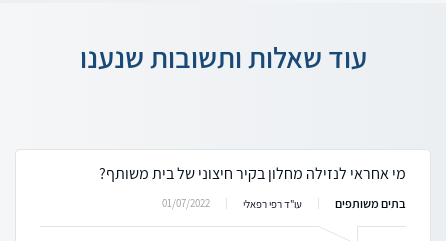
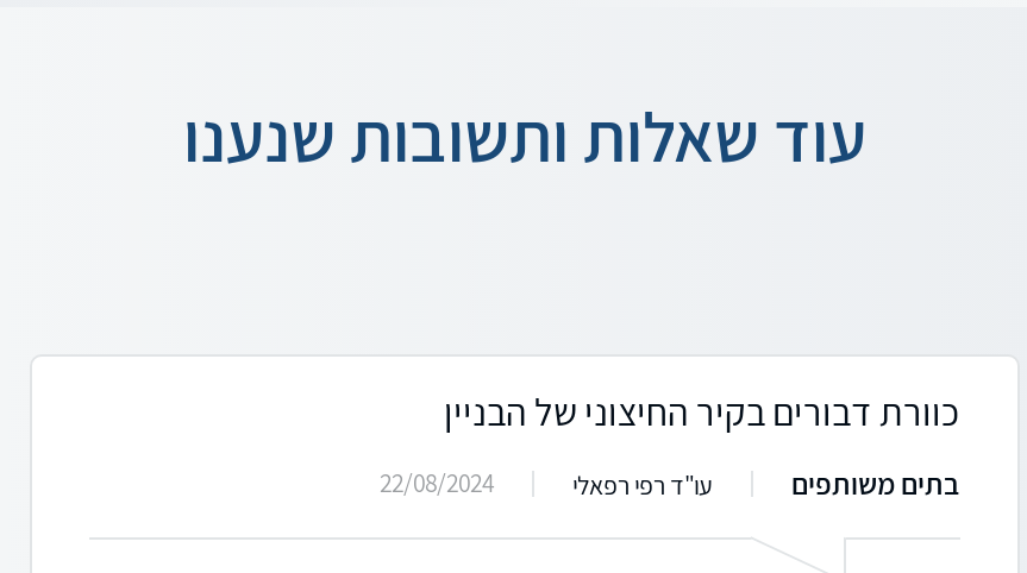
- מי אחראי לנזילה מחלון בקיר חיצוני של בית משותף?
+ כוורת דבורים בקיר החיצוני של הבניין

- 01/07/2022
+ 22/08/2024
